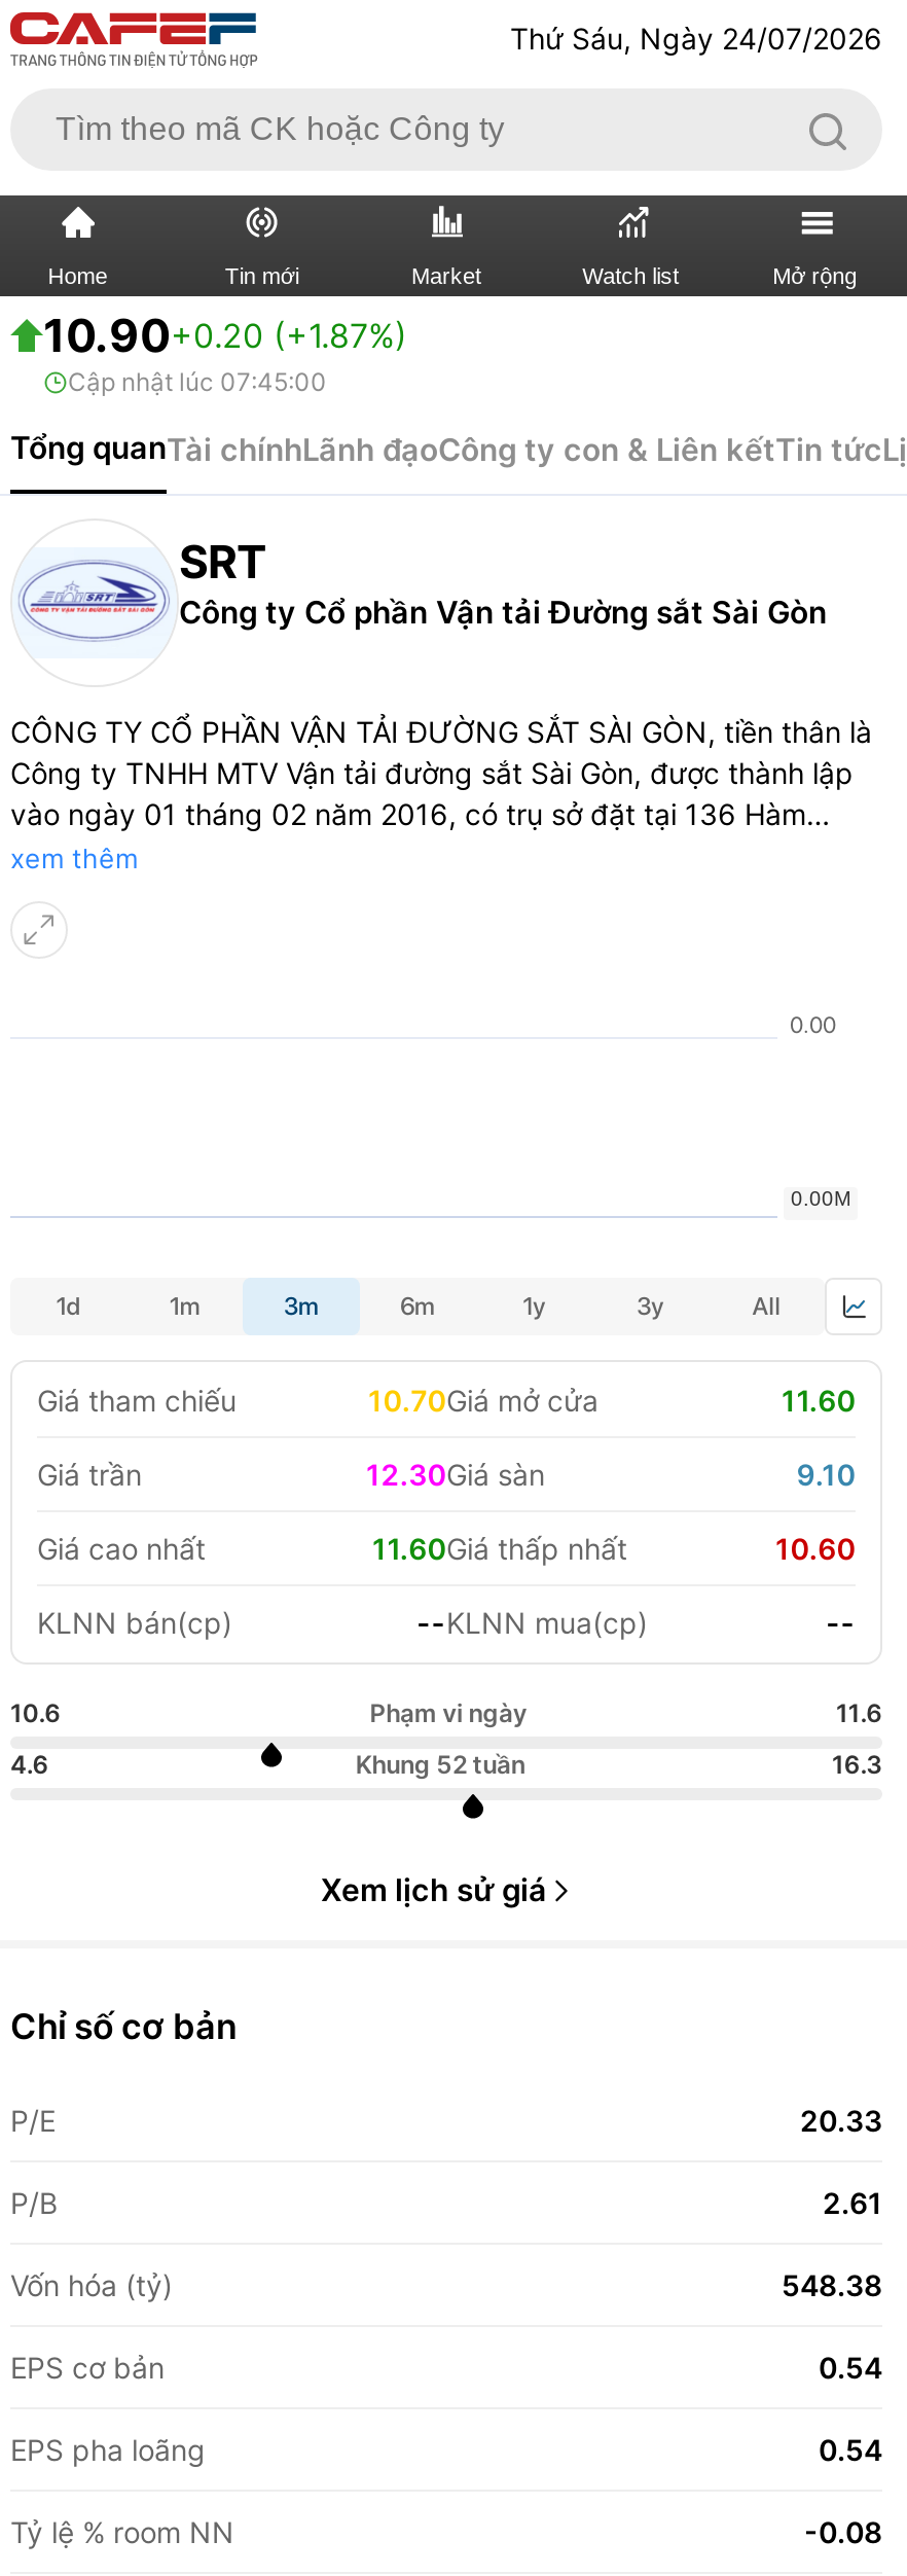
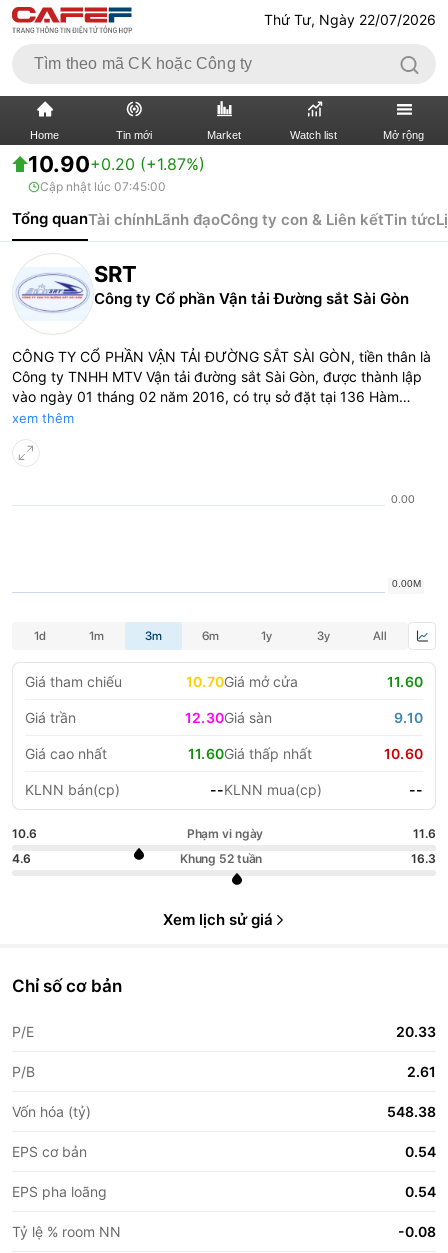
- Thứ Sáu, Ngày 24/07/2026
+ Thứ Tư, Ngày 22/07/2026
